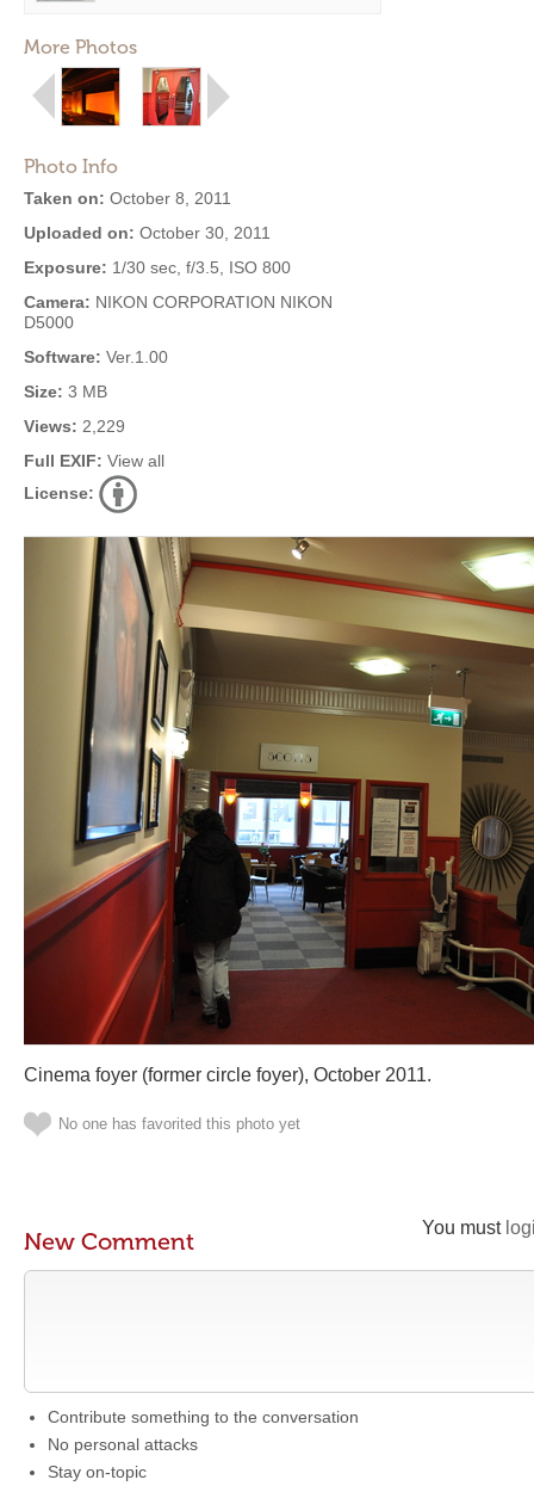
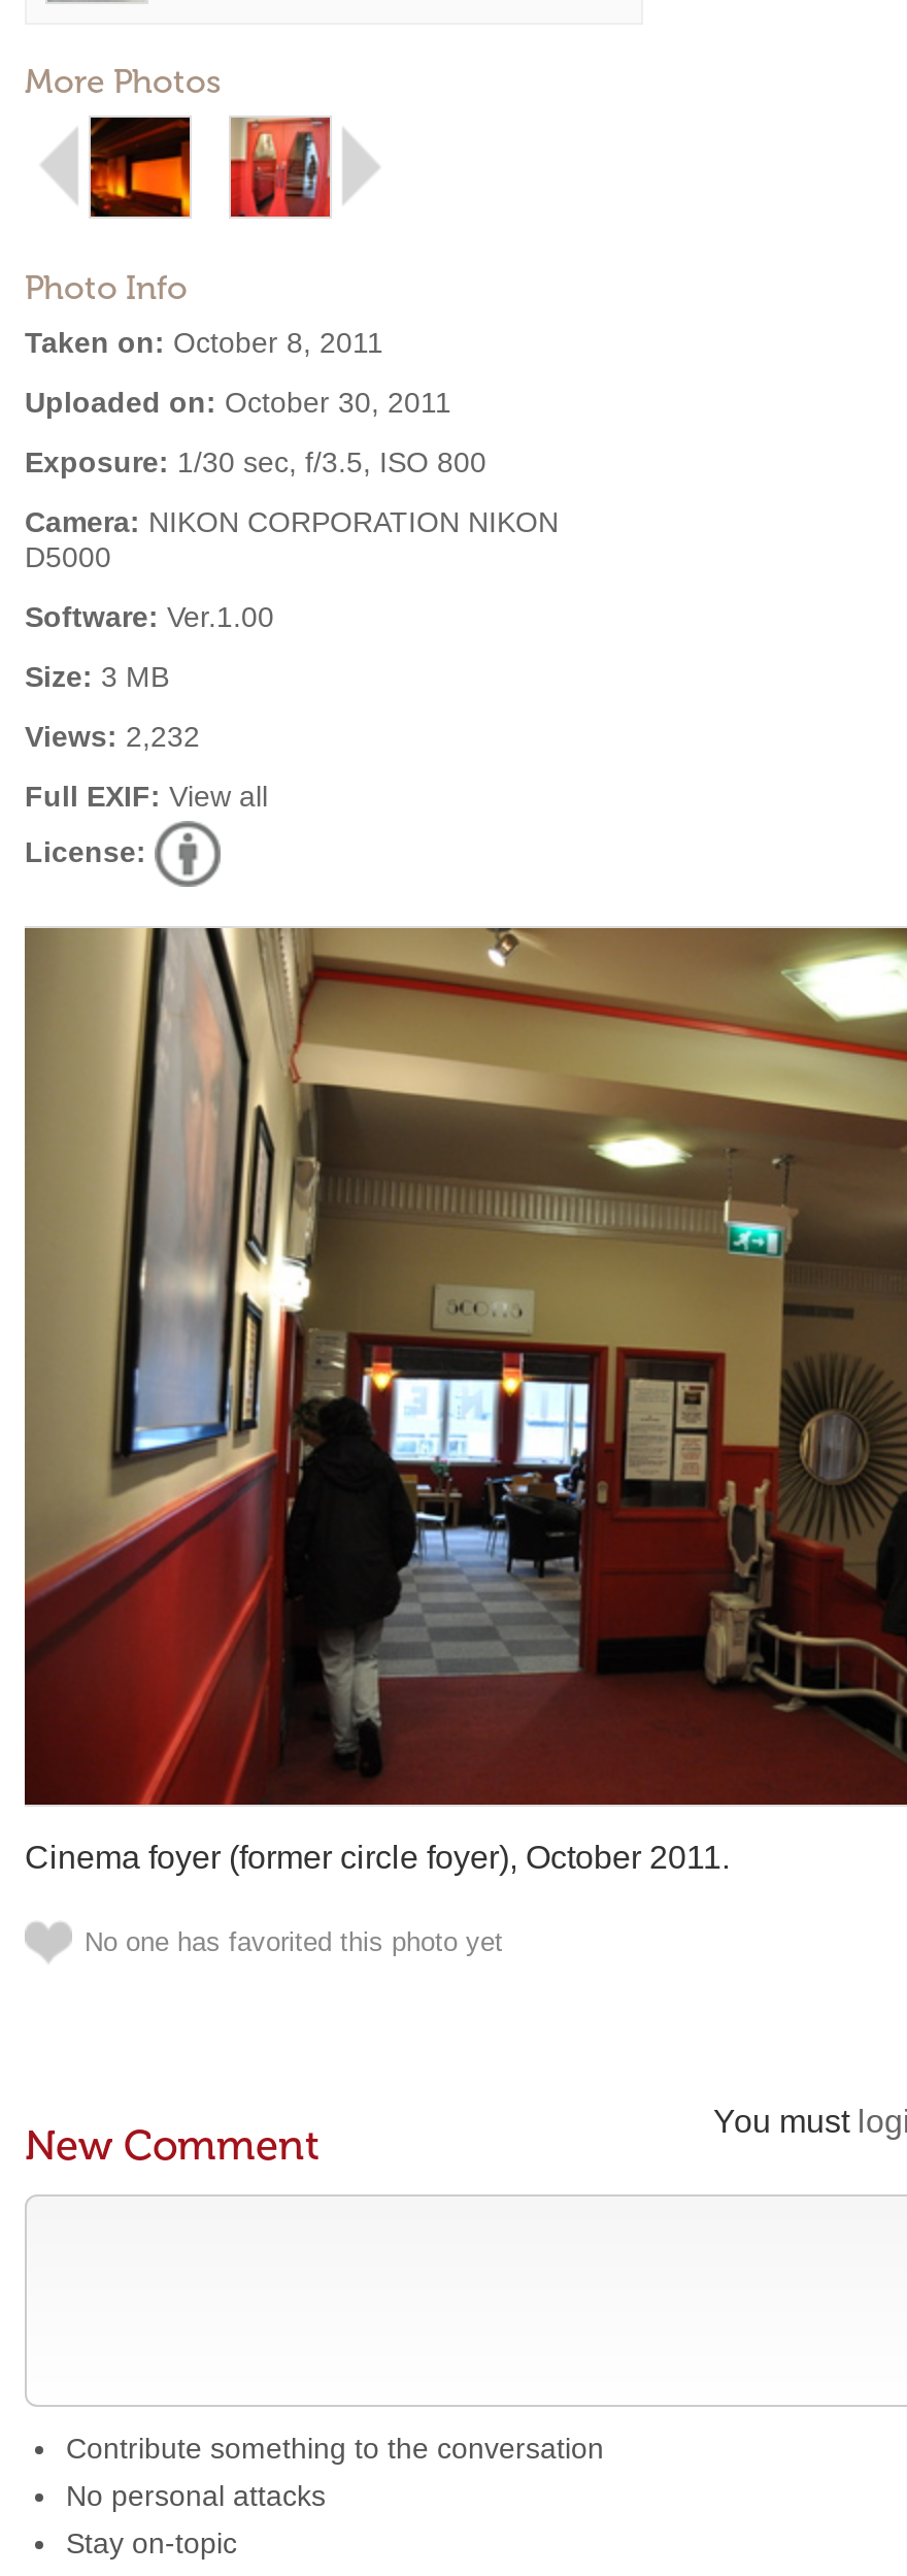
- Views: 2,229
+ Views: 2,232
